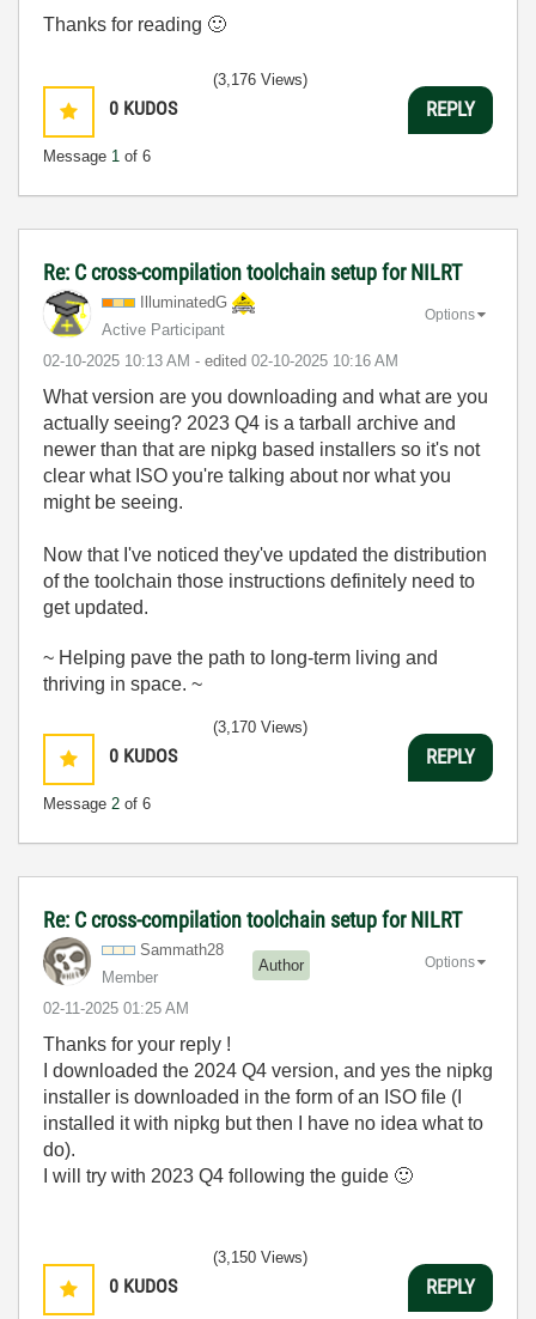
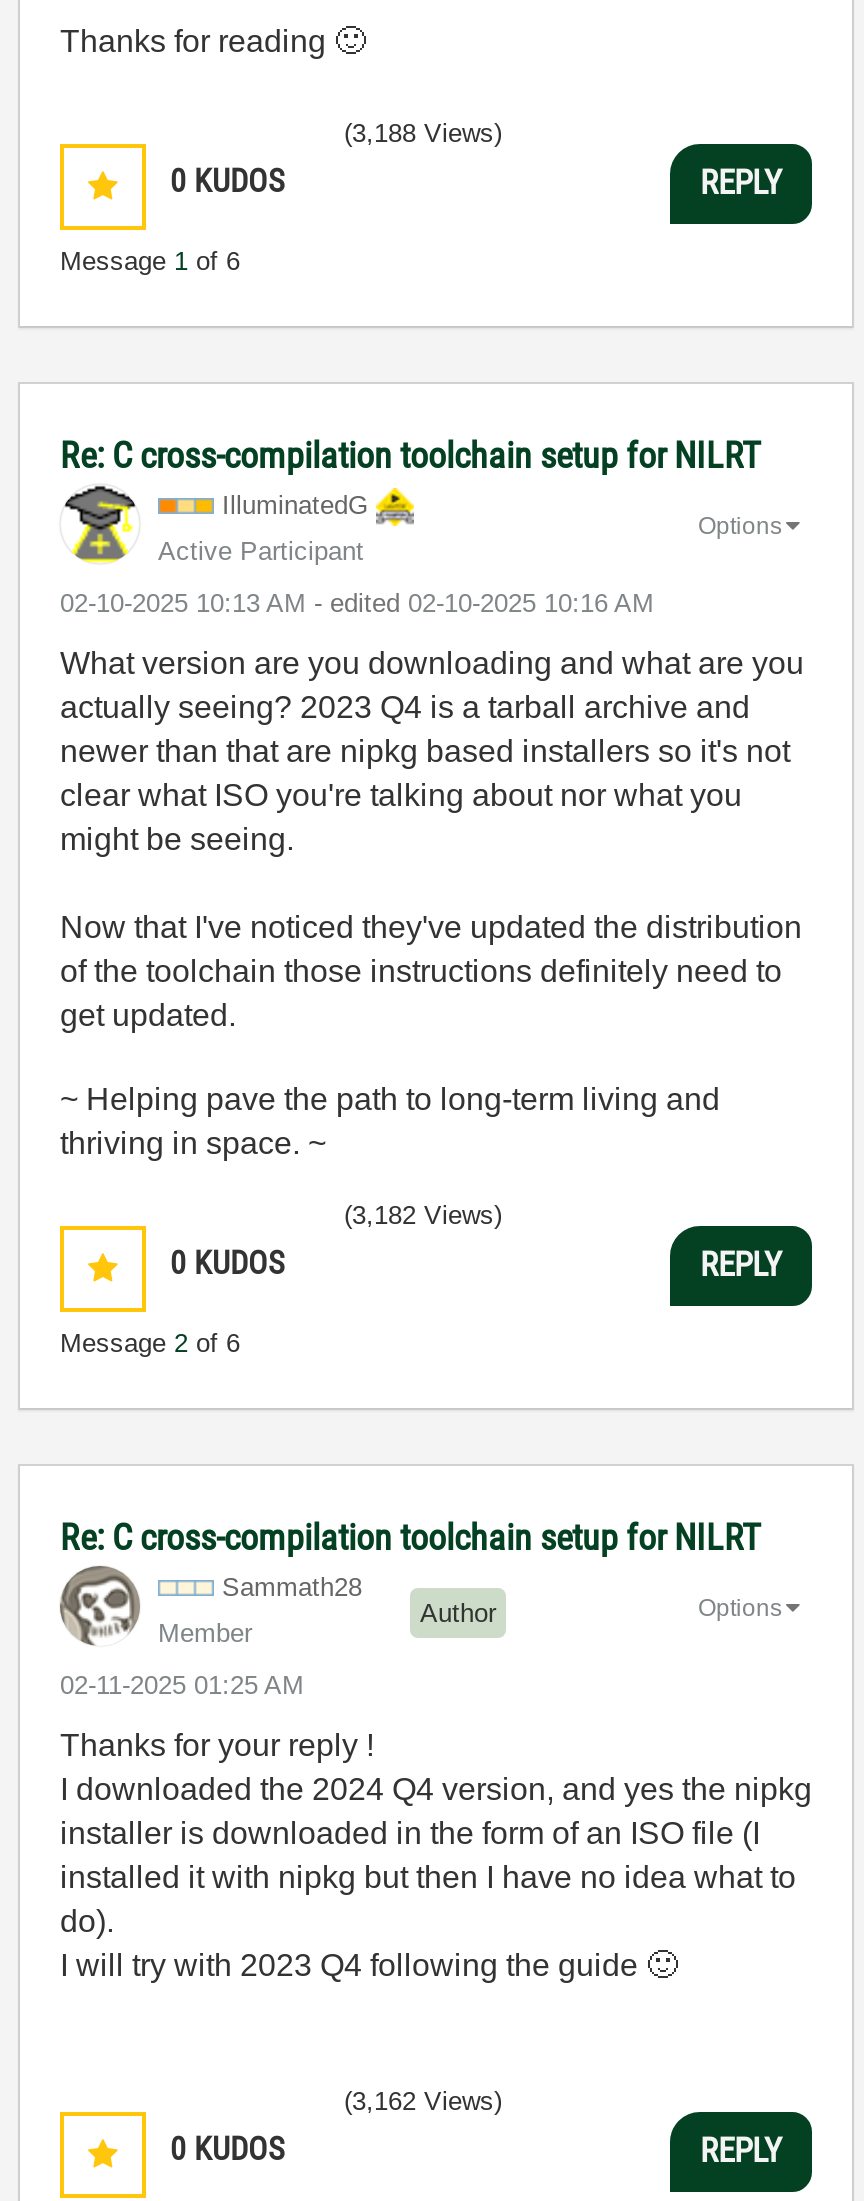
- (3,176 Views)
+ (3,188 Views)

- (3,170 Views)
+ (3,182 Views)

- (3,150 Views)
+ (3,162 Views)
